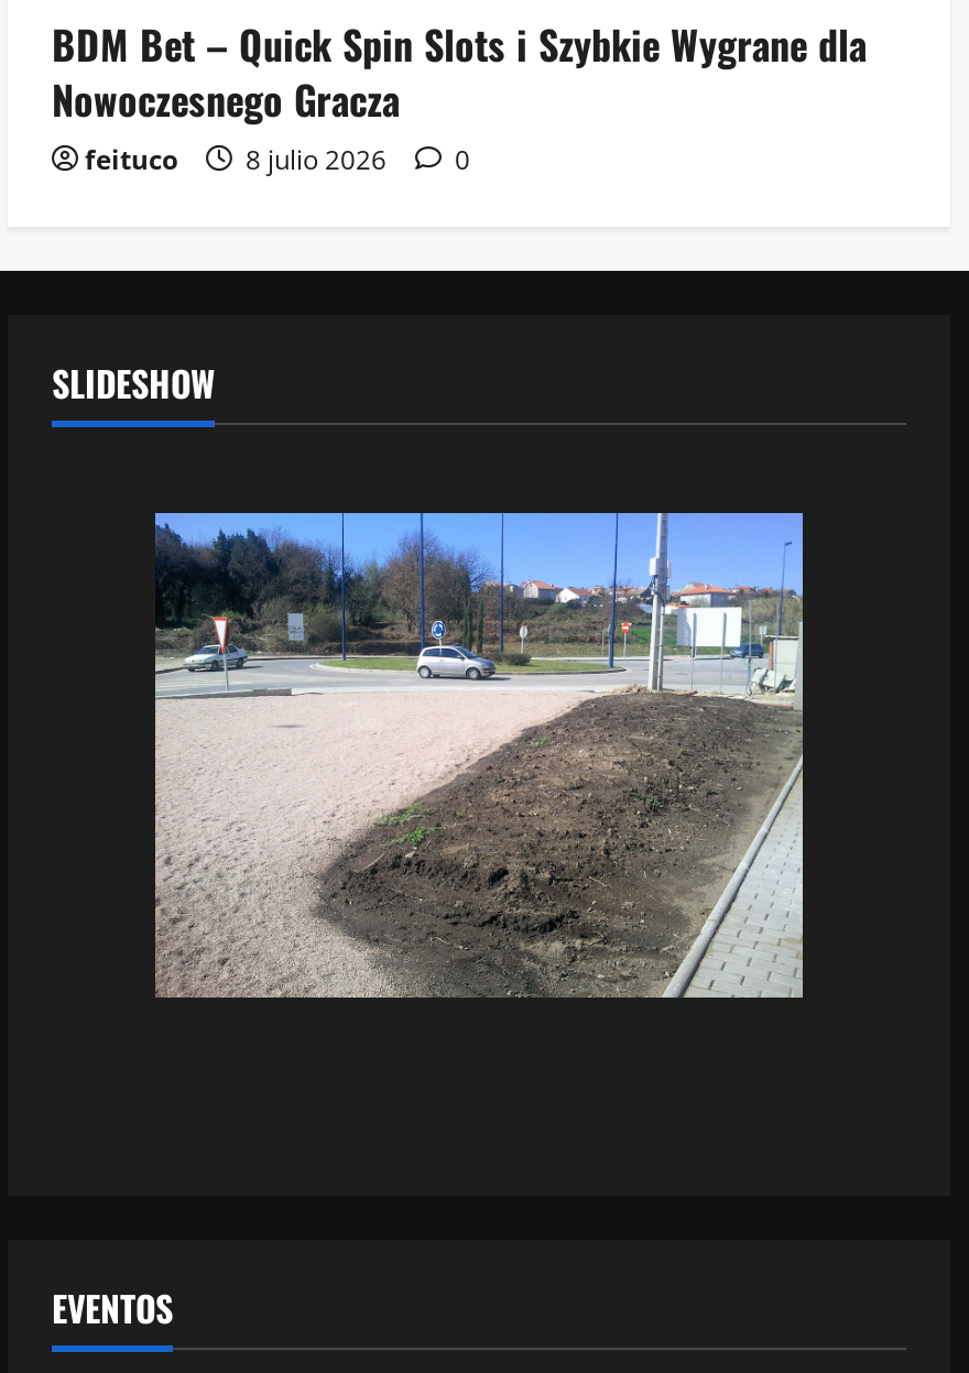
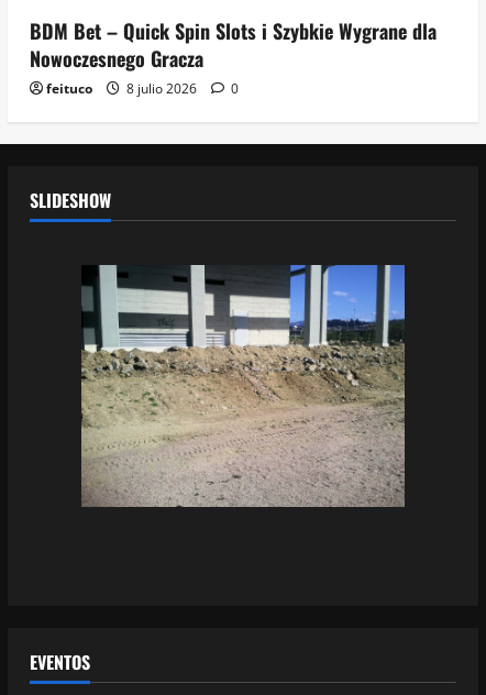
- [image]
+ [image]
